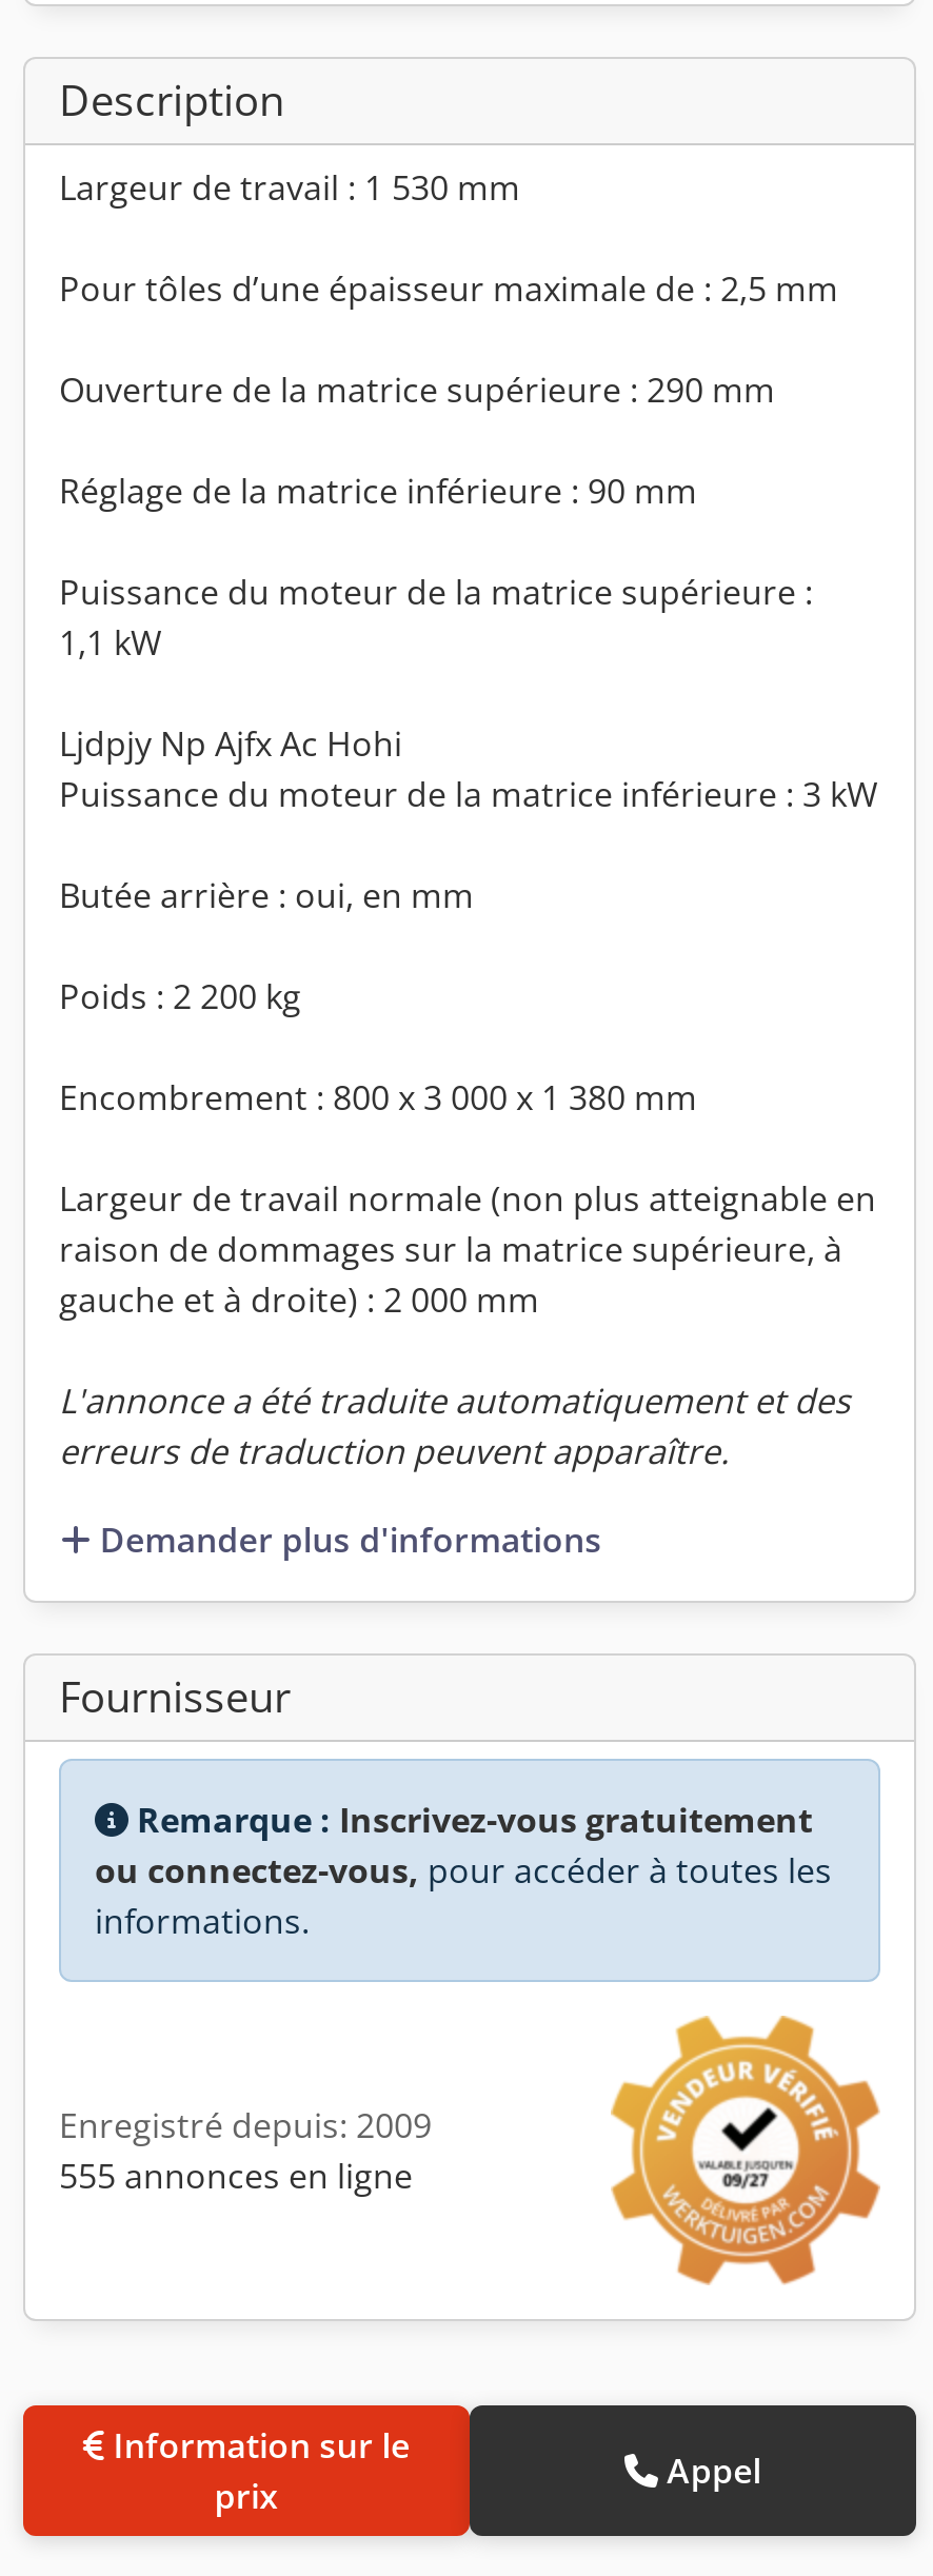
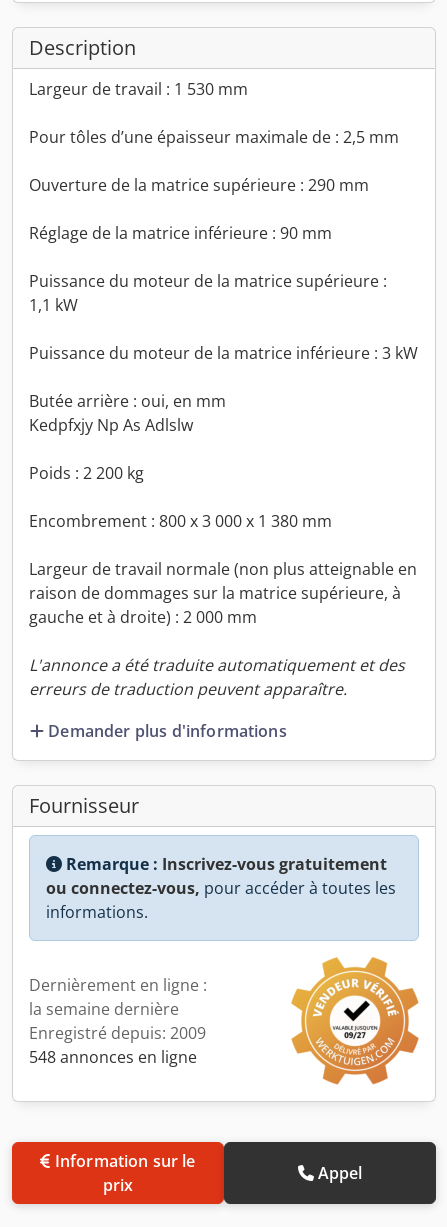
- Ljdpjy Np Ajfx Ac Hohi

moved up: Puissance du moteur de la matrice inférieure : 3 kW | Butée arrière : oui, en mm

+ Kedpfxjy Np As Adlslw

+ Dernièrement en ligne :
+ la semaine dernière

moved down: Enregistré depuis: 2009

- 555 annonces en ligne
+ 548 annonces en ligne
